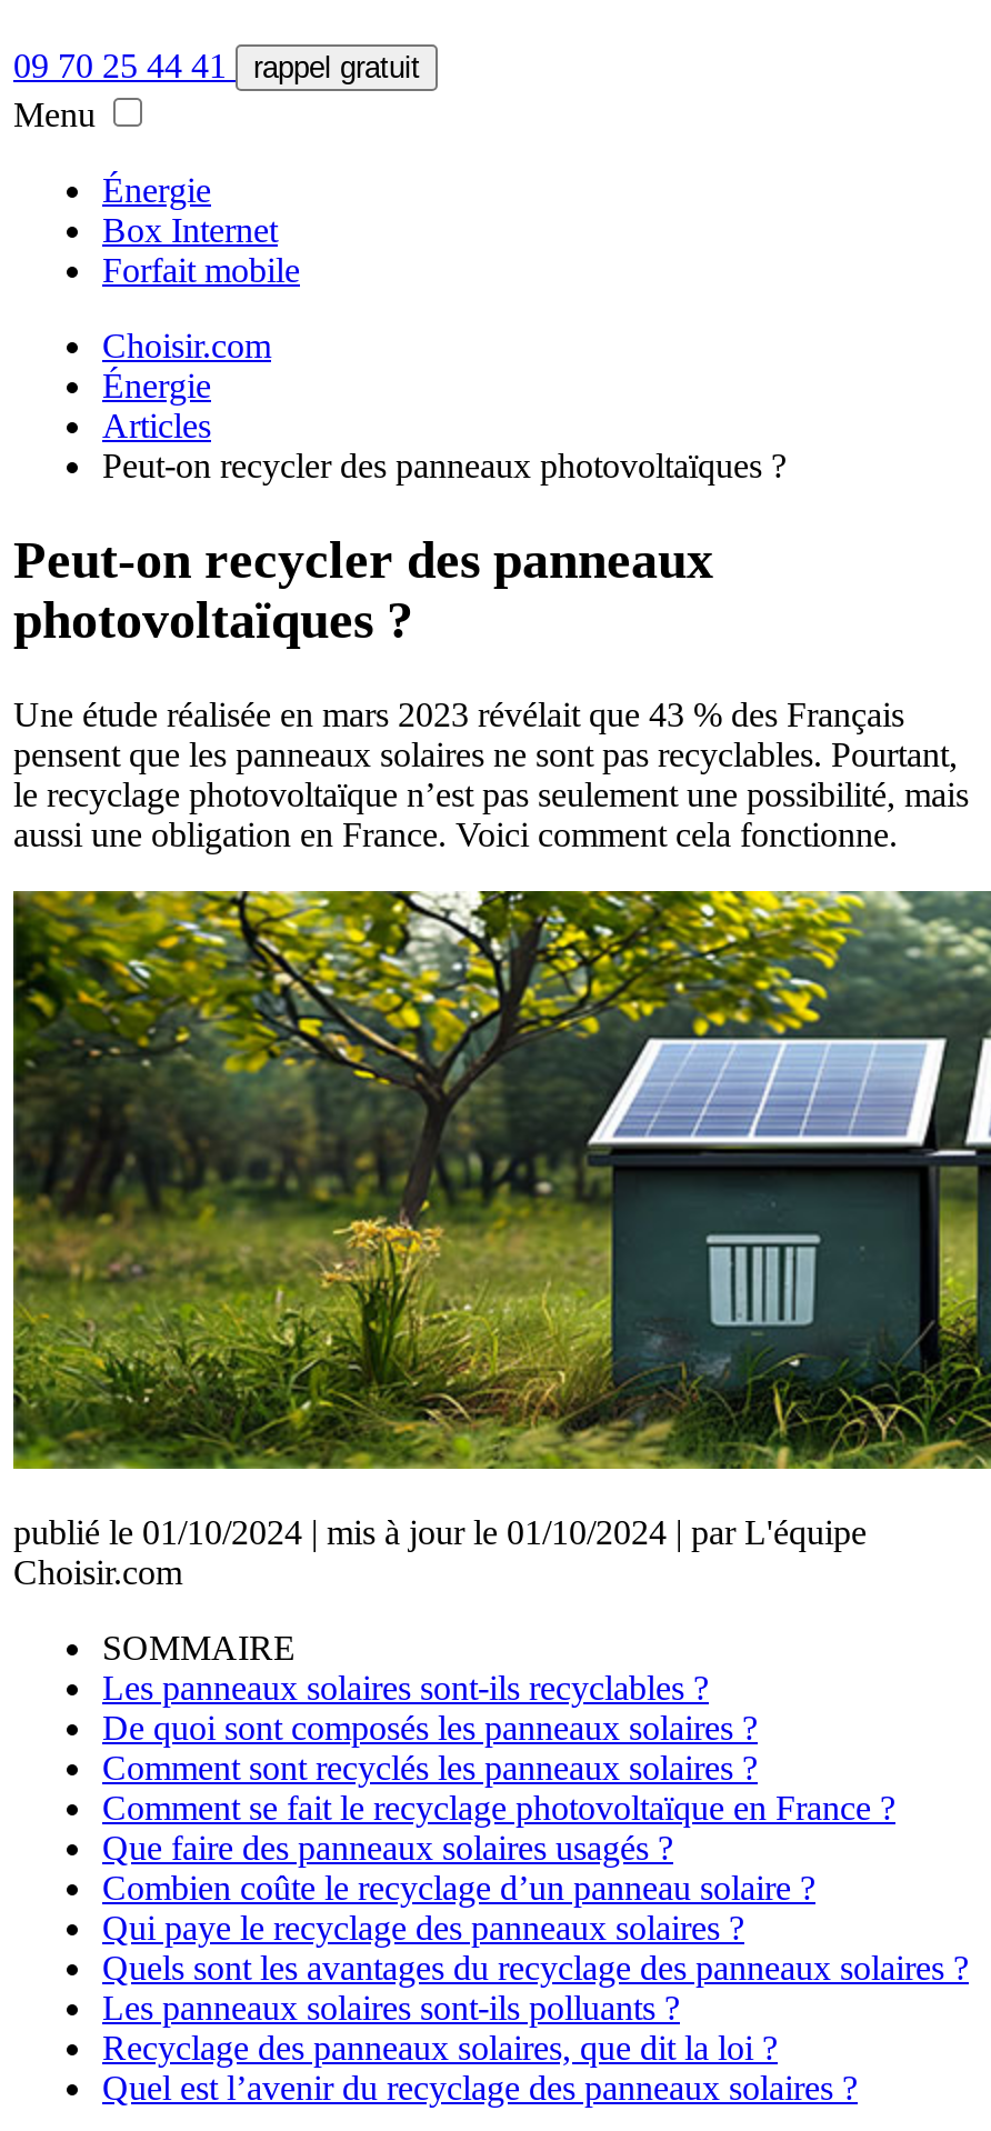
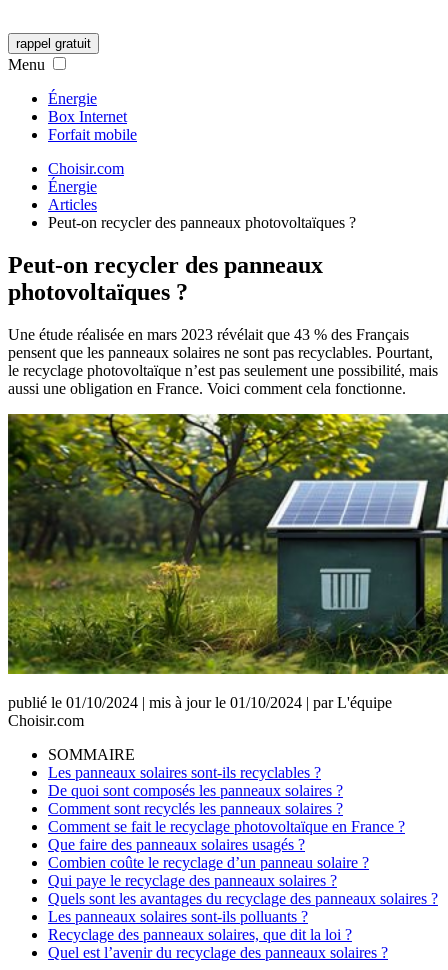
- 09 70 25 44 41 rappel gratuit
+ rappel gratuit
